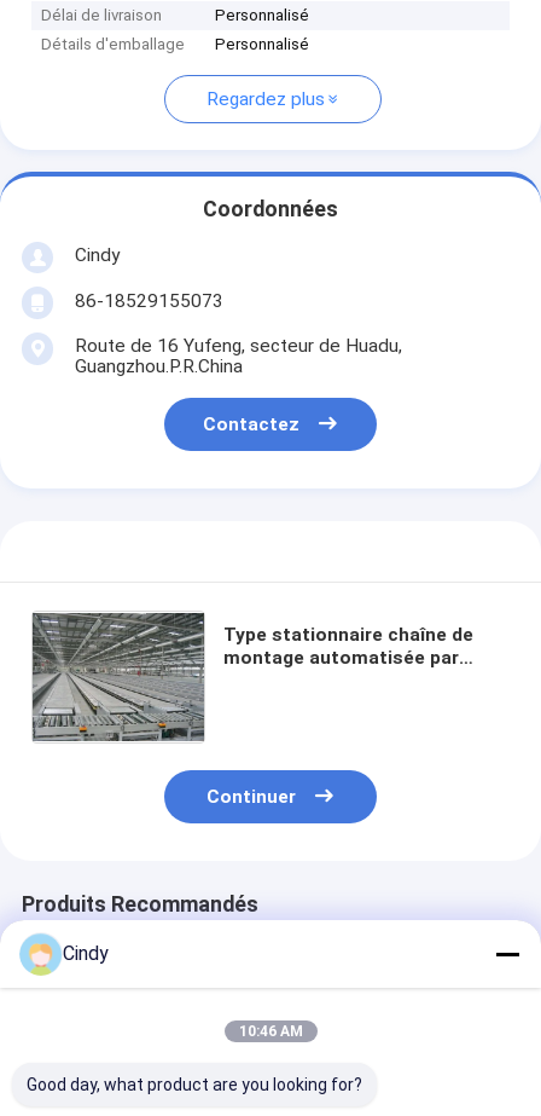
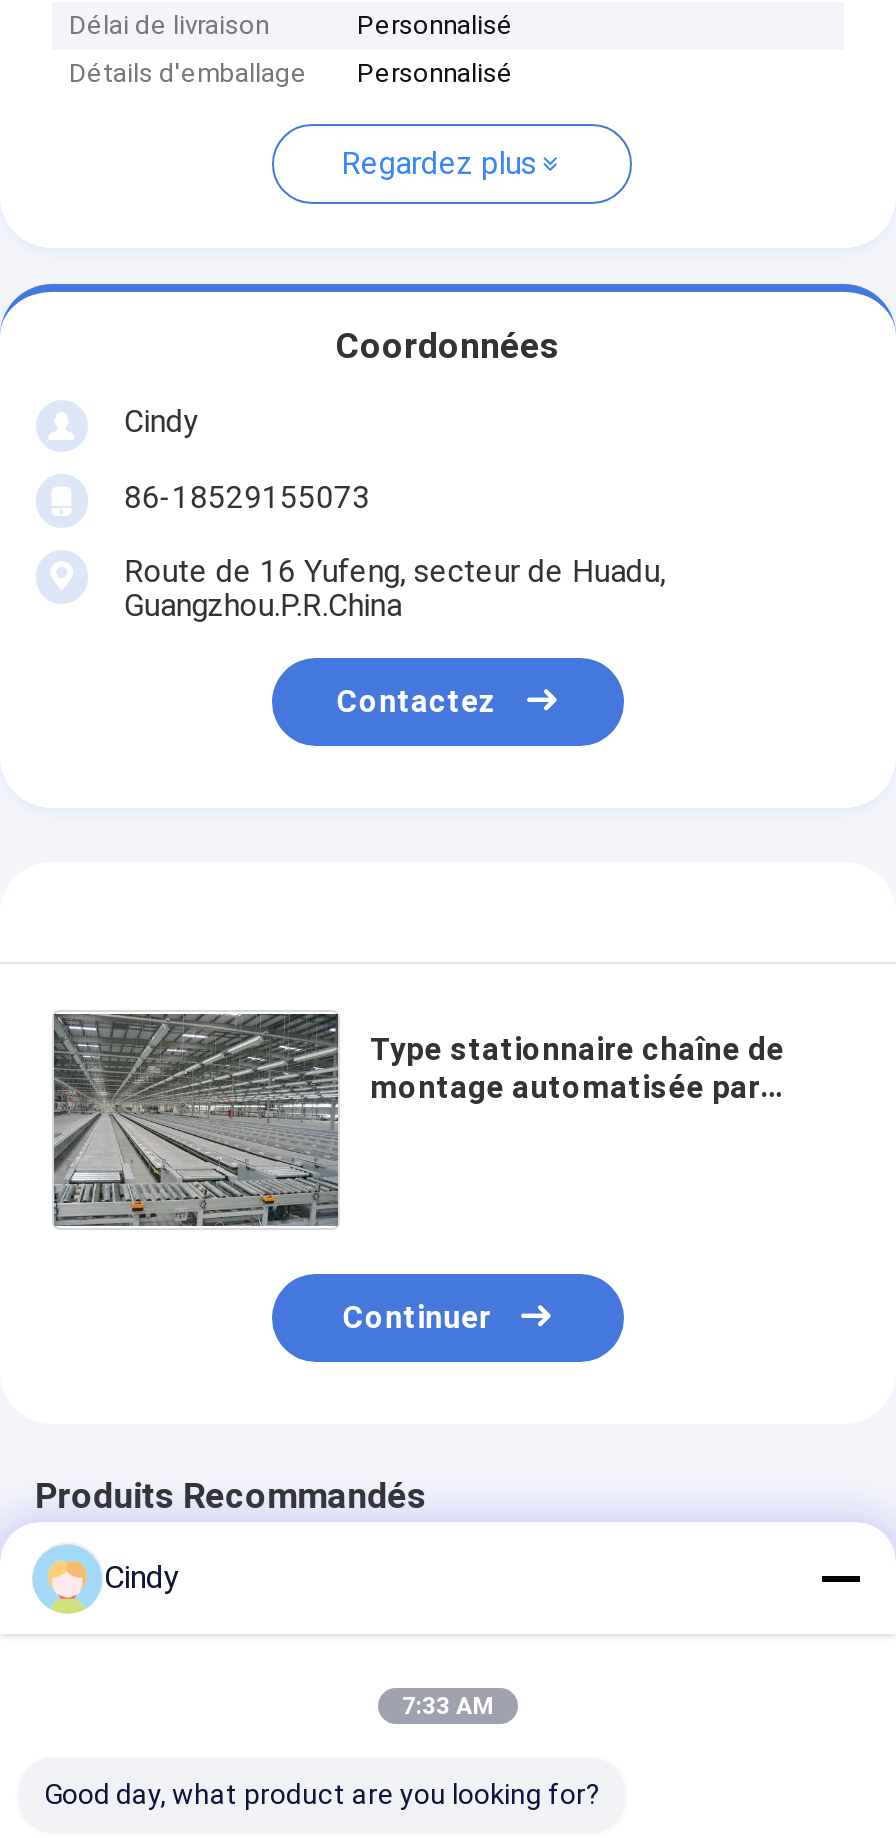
- 10:46 AM
+ 7:33 AM
